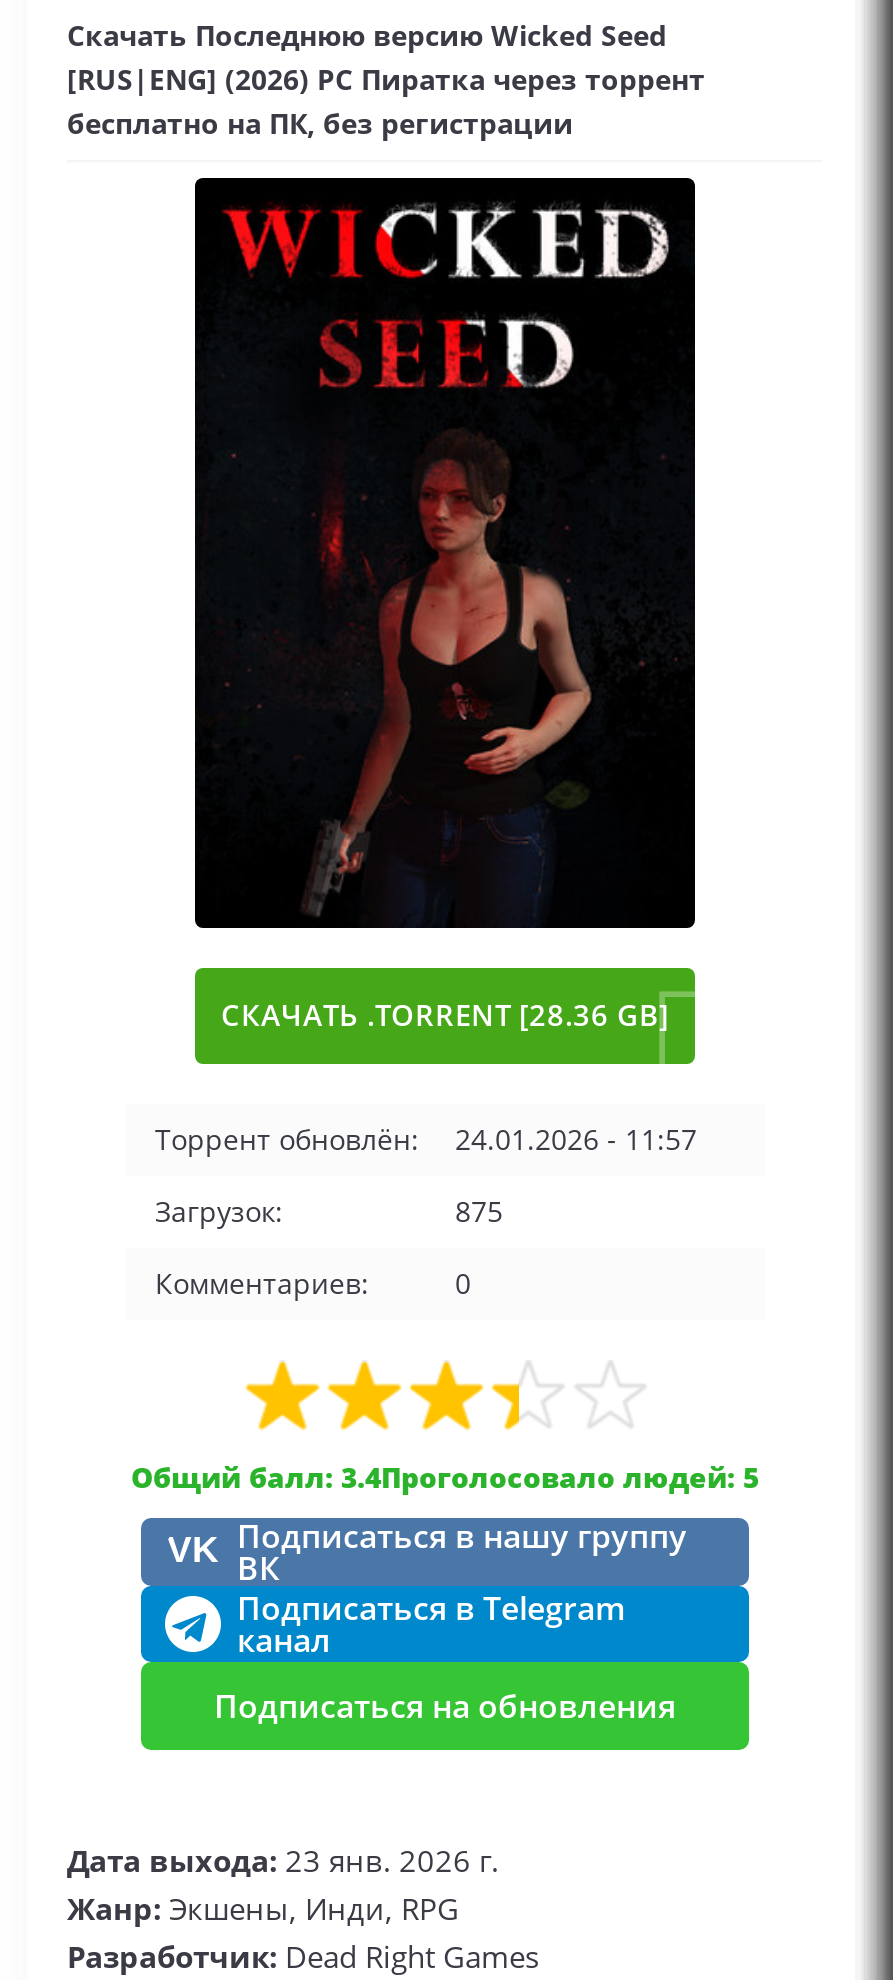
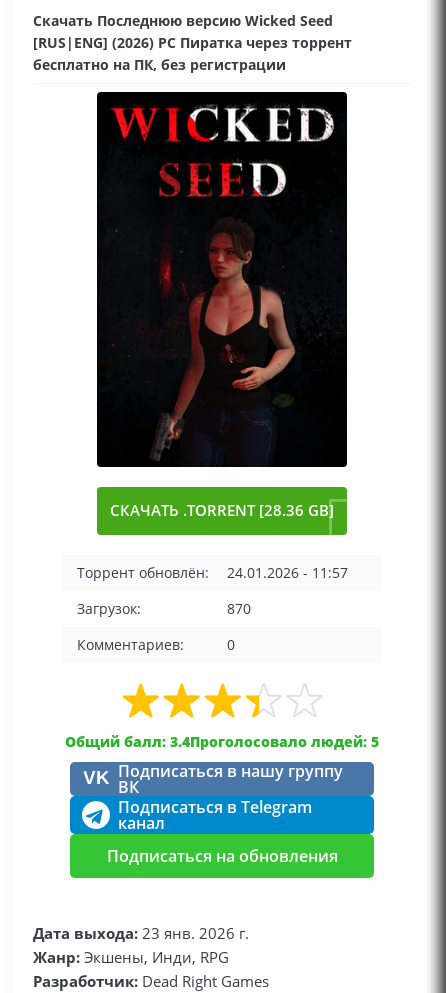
- 875
+ 870
